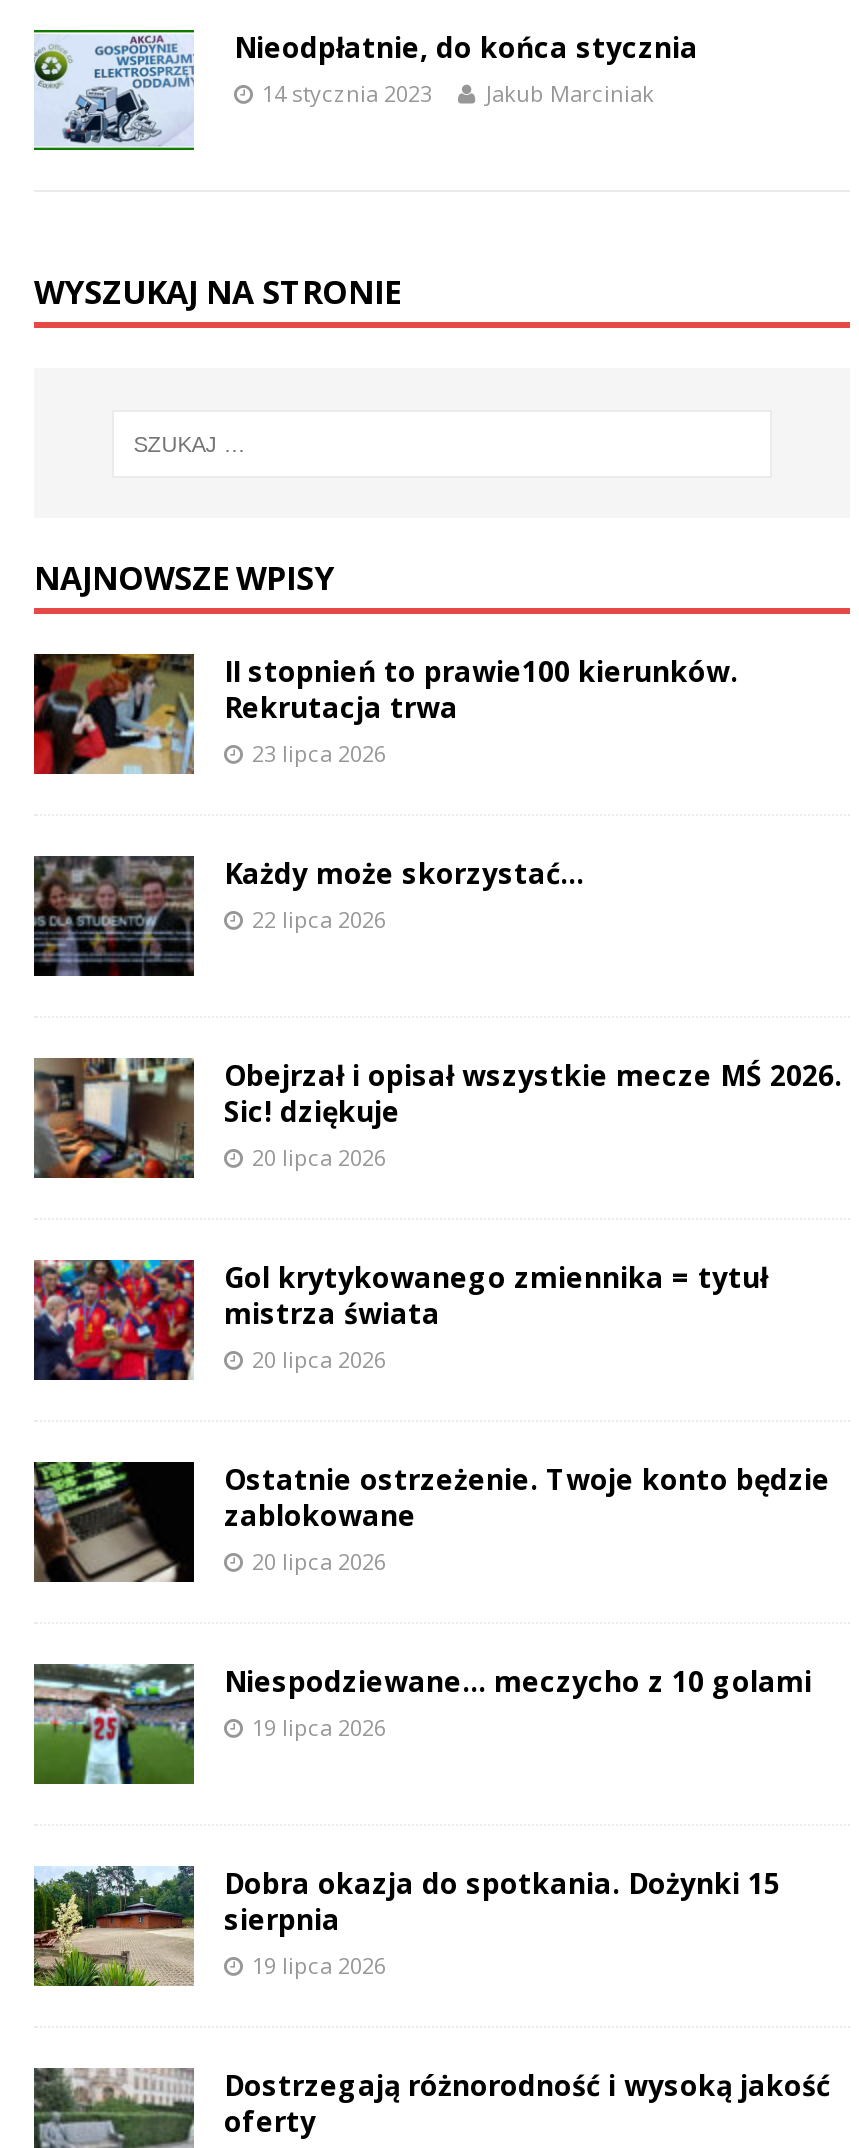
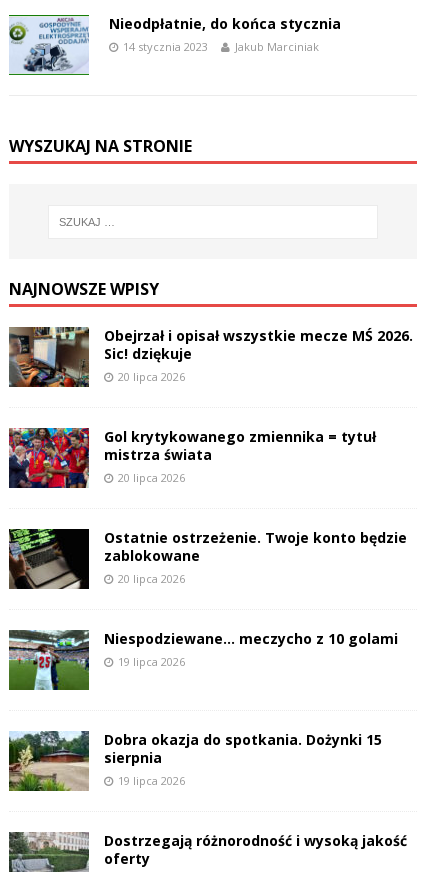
- [image]
- II stopnień to prawie100 kierunków.
- Rekrutacja trwa
- 23 lipca 2026
- Każdy może skorzystać…
- 22 lipca 2026

- [image]
